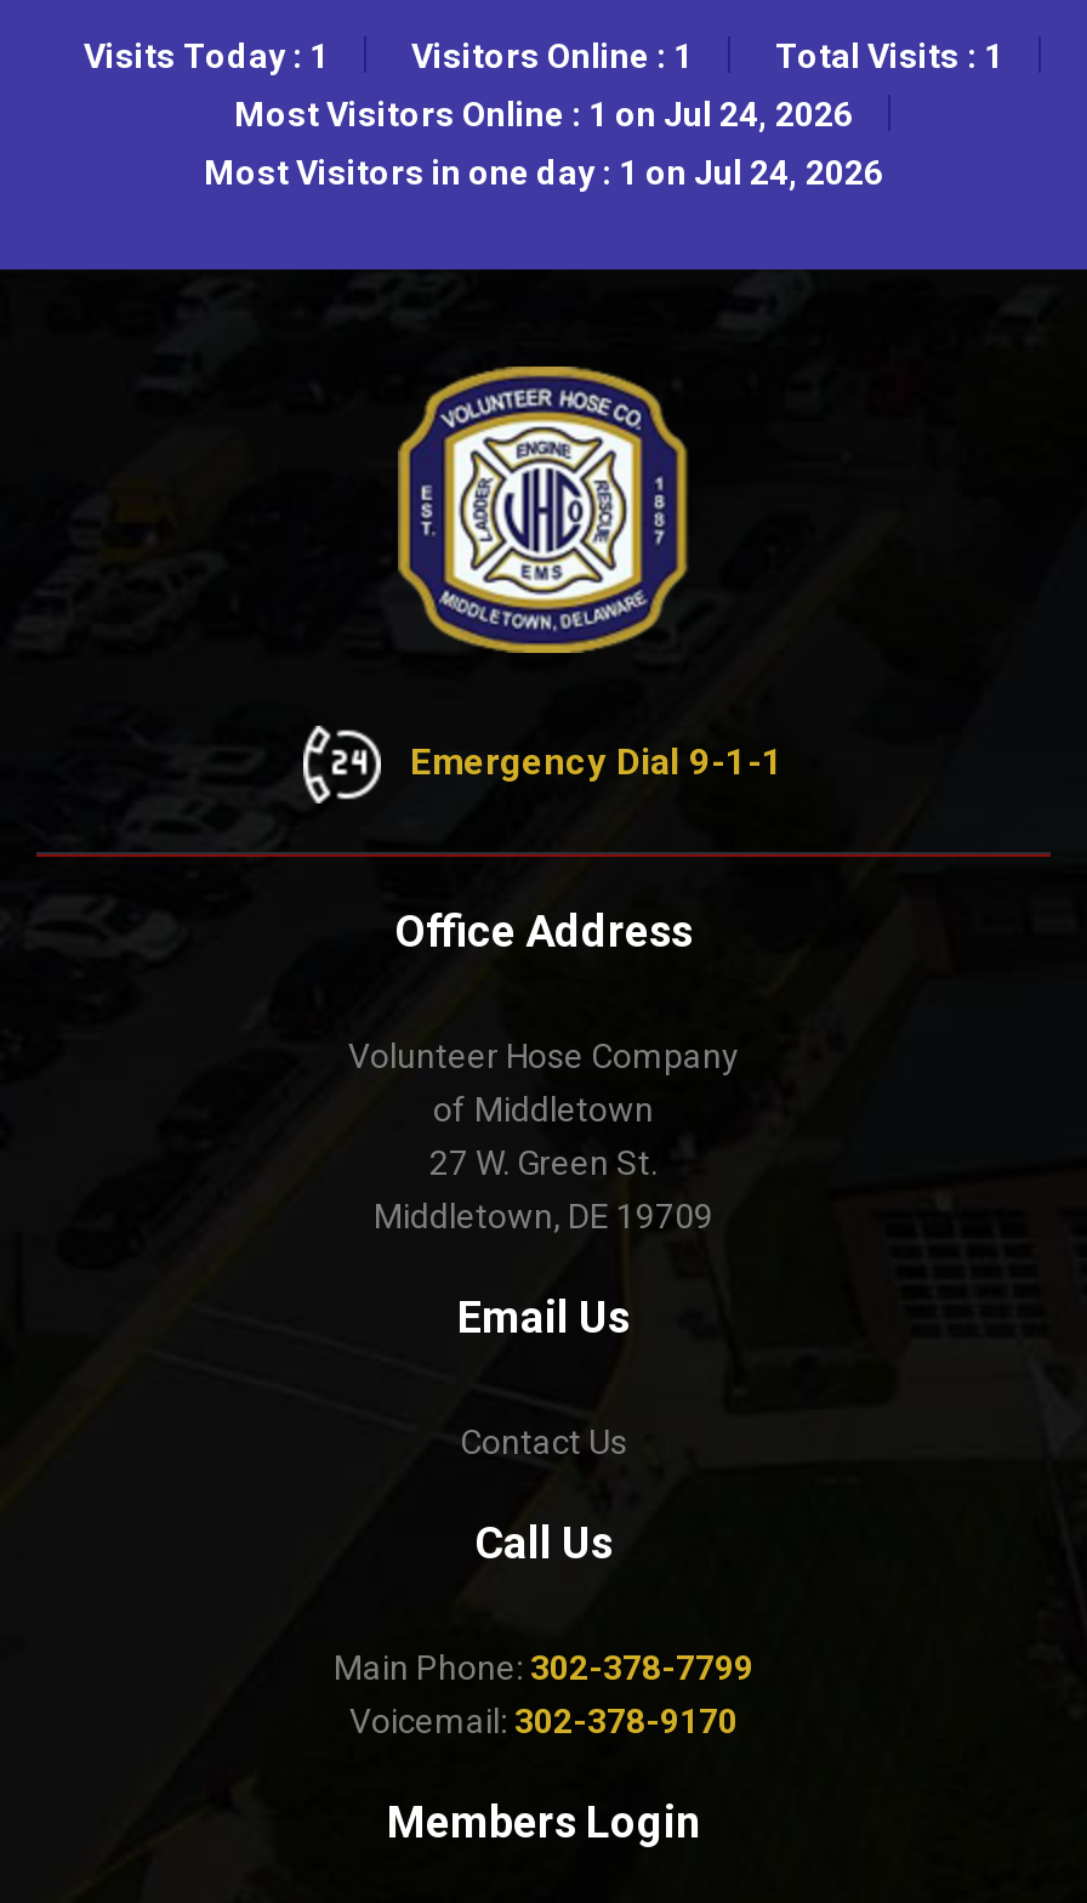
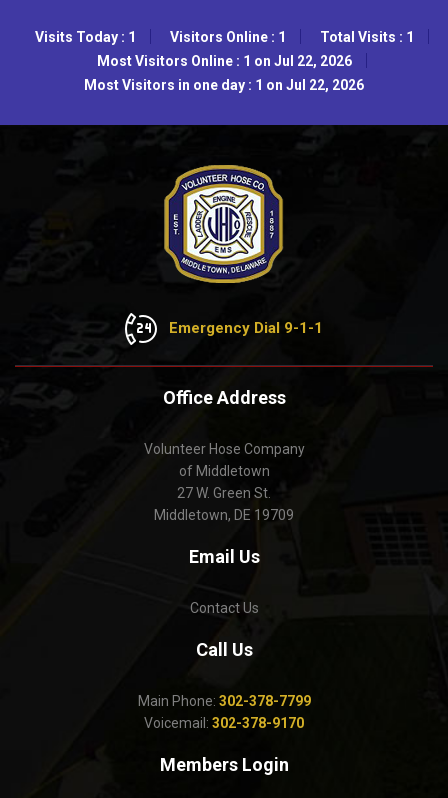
- Most Visitors Online : 1 on Jul 24, 2026
+ Most Visitors Online : 1 on Jul 22, 2026

- Most Visitors in one day : 1 on Jul 24, 2026
+ Most Visitors in one day : 1 on Jul 22, 2026
